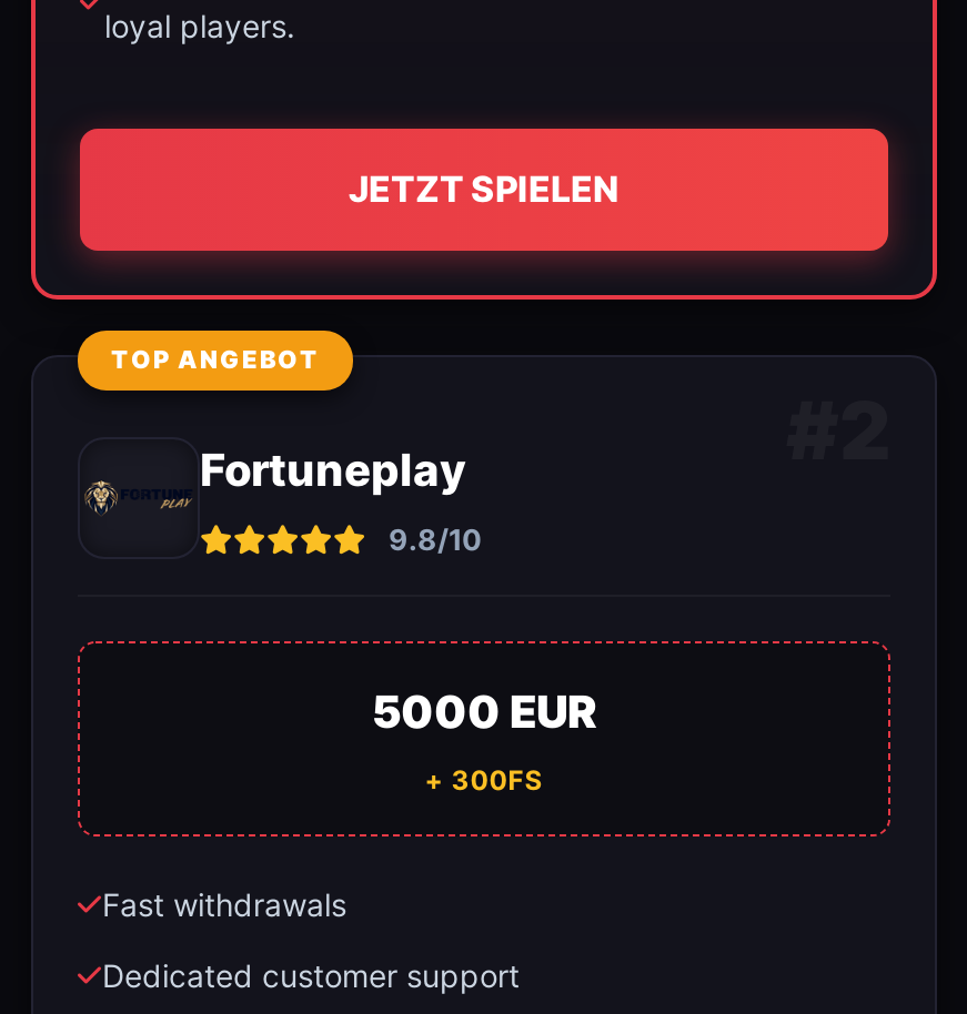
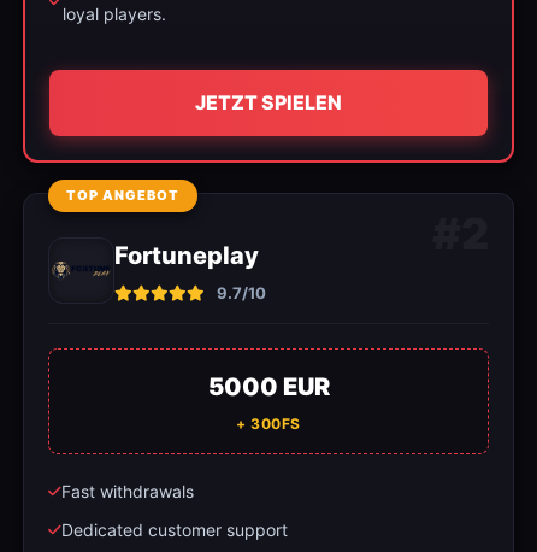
- 9.8/10
+ 9.7/10
